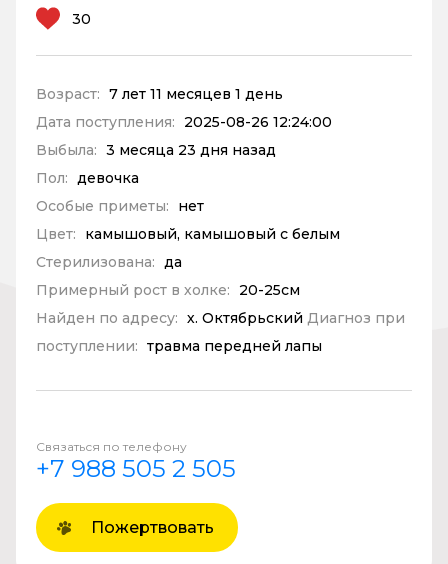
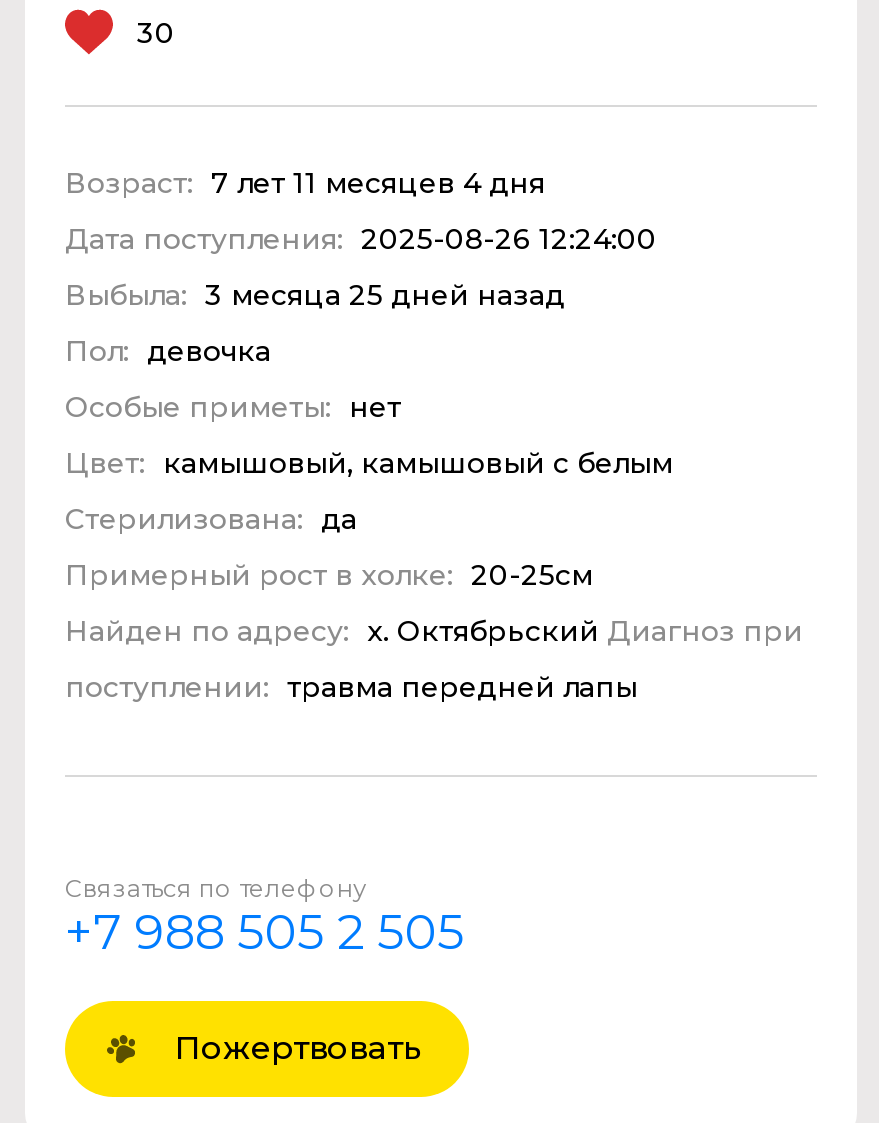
- Возраст: 7 лет 11 месяцев 1 день
+ Возраст: 7 лет 11 месяцев 4 дня

- Выбыла: 3 месяца 23 дня назад
+ Выбыла: 3 месяца 25 дней назад
